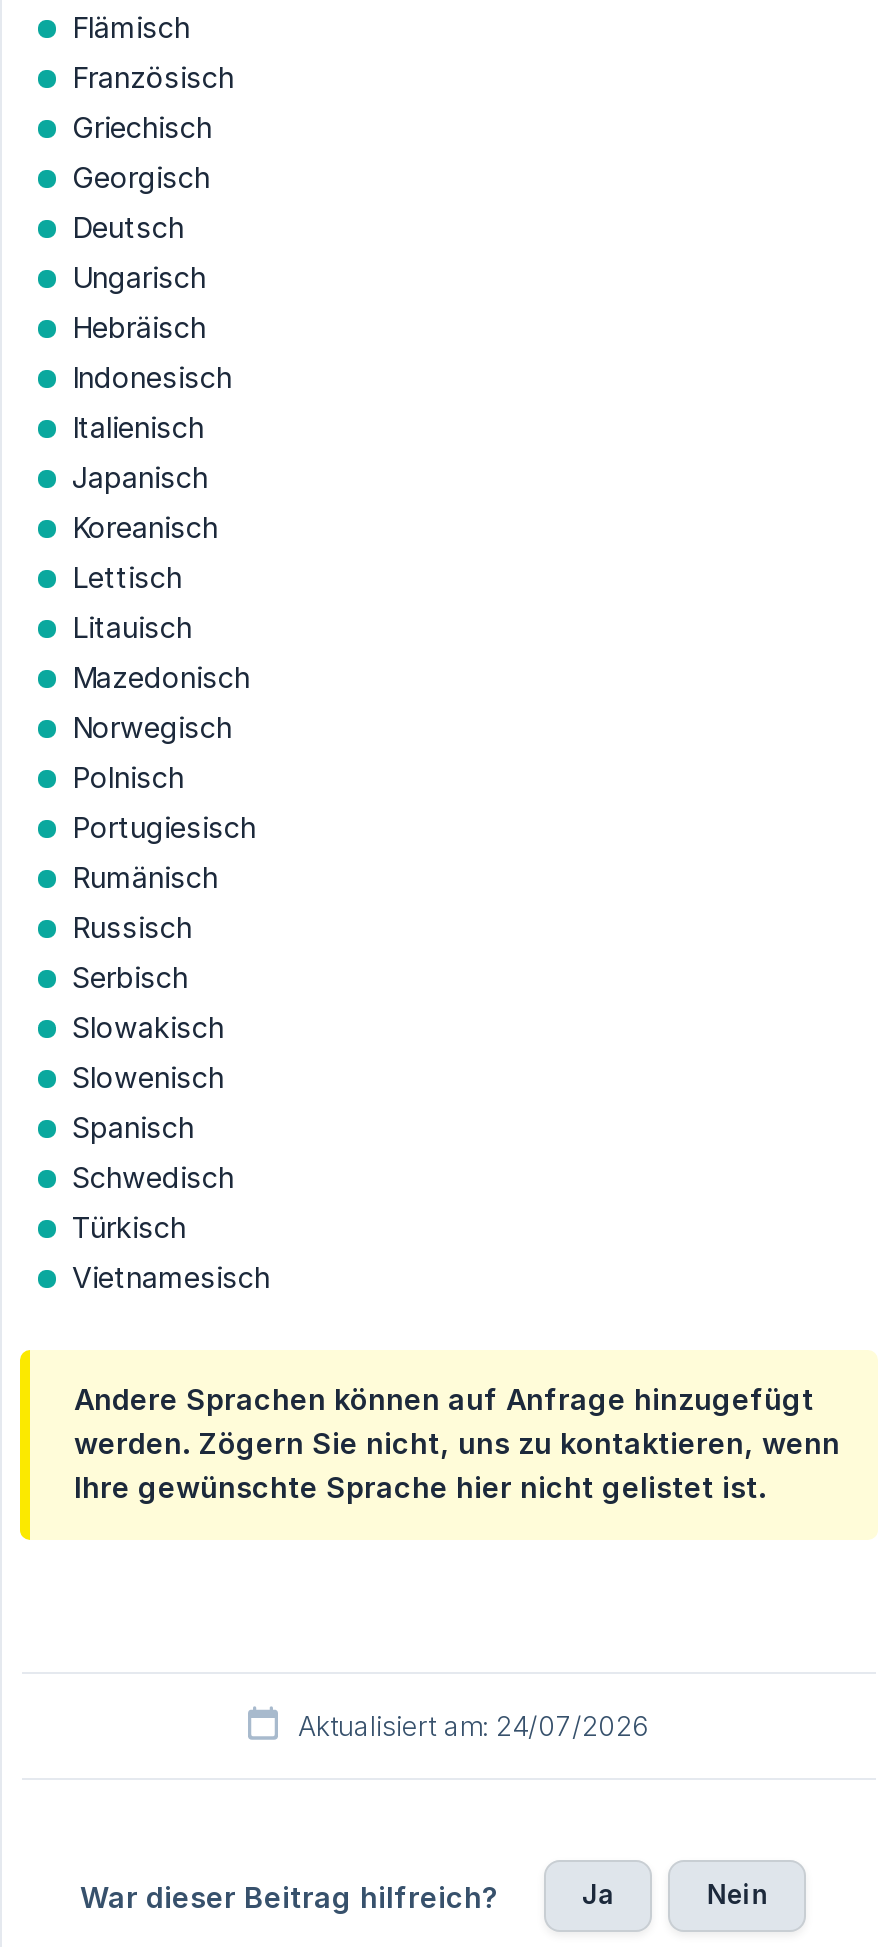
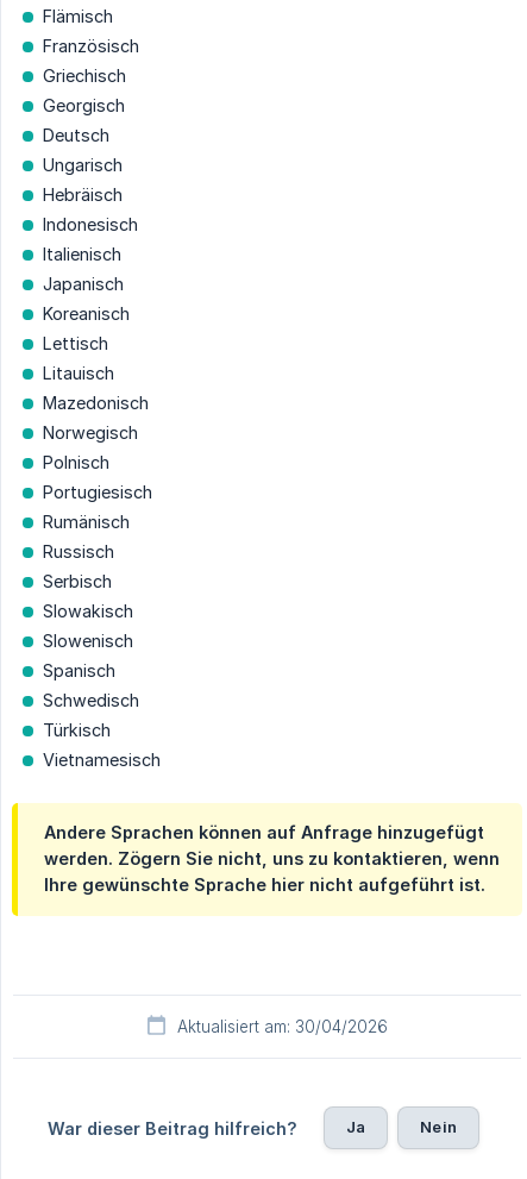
- Ihre gewünschte Sprache hier nicht gelistet ist.
+ Ihre gewünschte Sprache hier nicht aufgeführt ist.

- Aktualisiert am: 24/07/2026
+ Aktualisiert am: 30/04/2026
